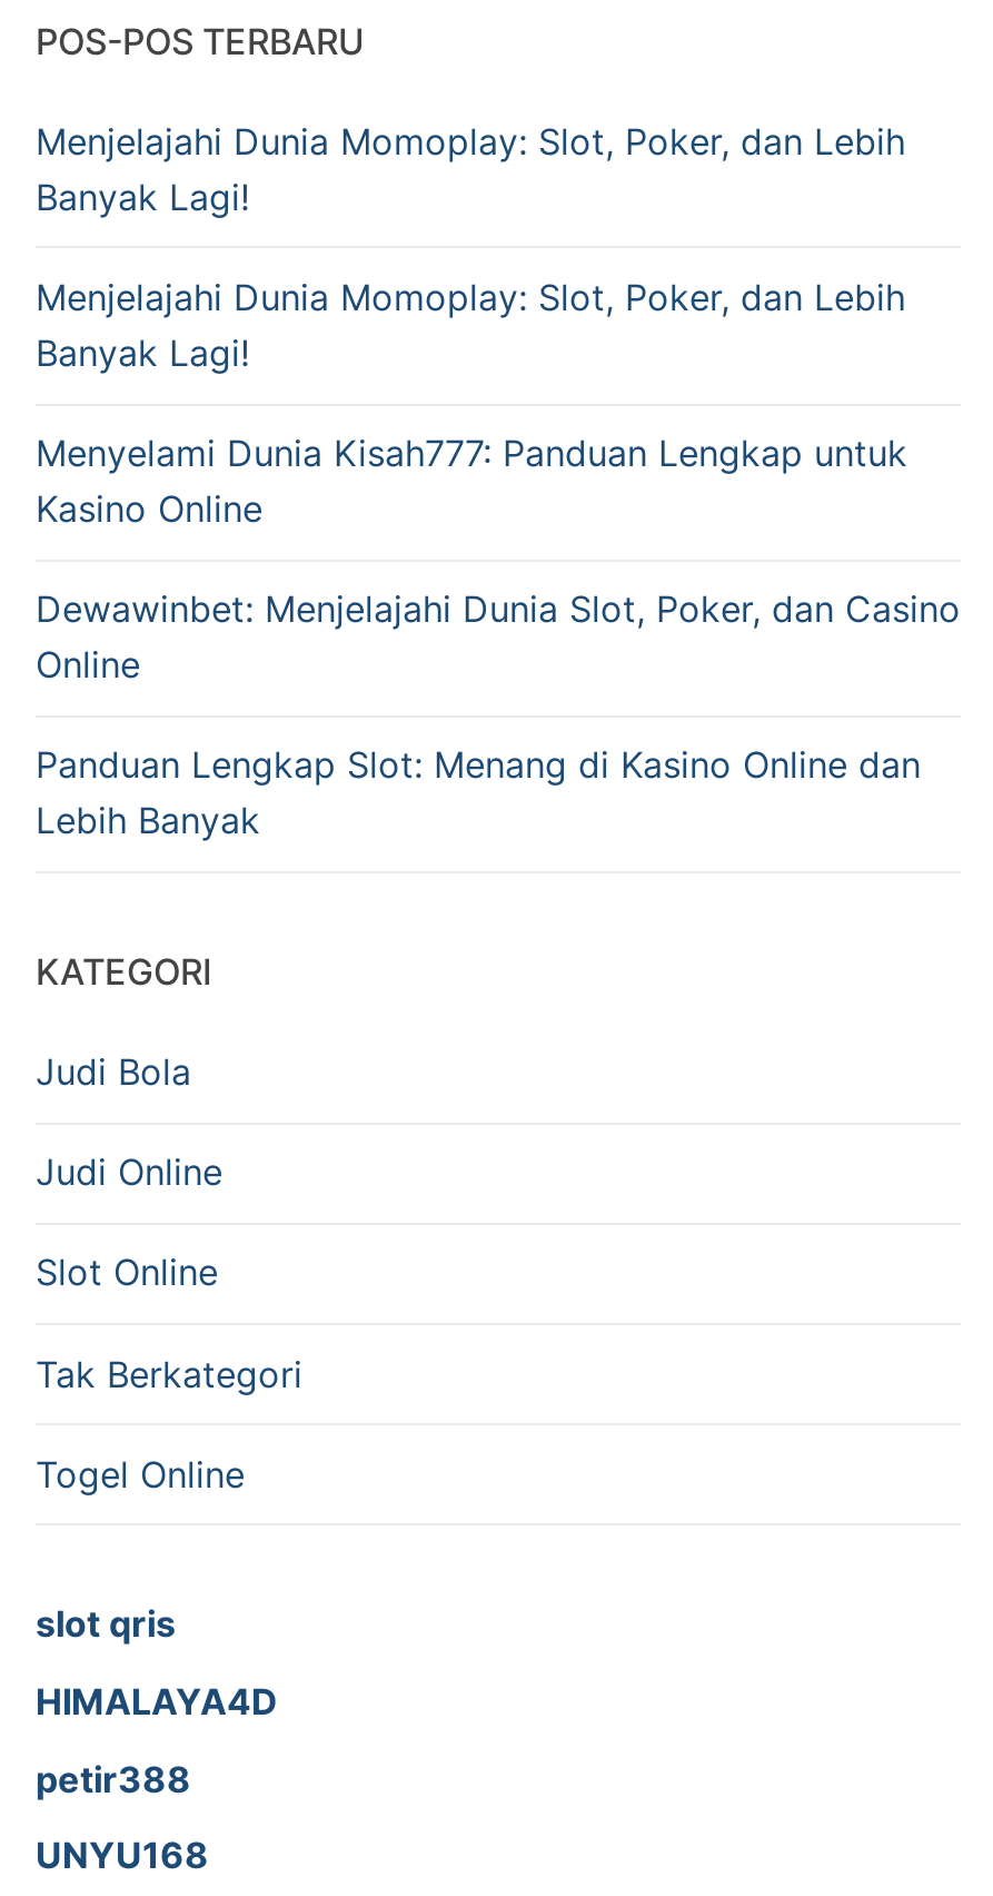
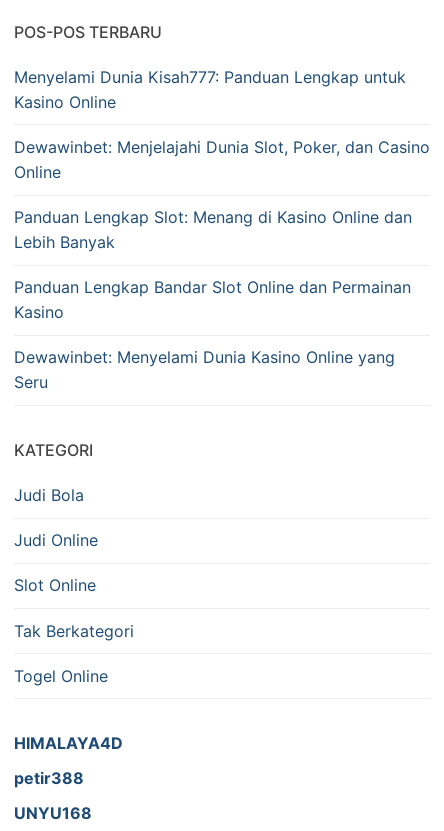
- Menjelajahi Dunia Momoplay: Slot, Poker, dan Lebih
- Banyak Lagi!
- Menjelajahi Dunia Momoplay: Slot, Poker, dan Lebih
- Banyak Lagi!

moved up: Menyelami Dunia Kisah777: Panduan Lengkap untuk | Kasino Online | Dewawinbet: Menjelajahi Dunia Slot, Poker, dan Casino | Online | Panduan Lengkap Slot: Menang di Kasino Online dan | Lebih Banyak

+ Panduan Lengkap Bandar Slot Online dan Permainan
+ Kasino
+ Dewawinbet: Menyelami Dunia Kasino Online yang
+ Seru

- slot qris
